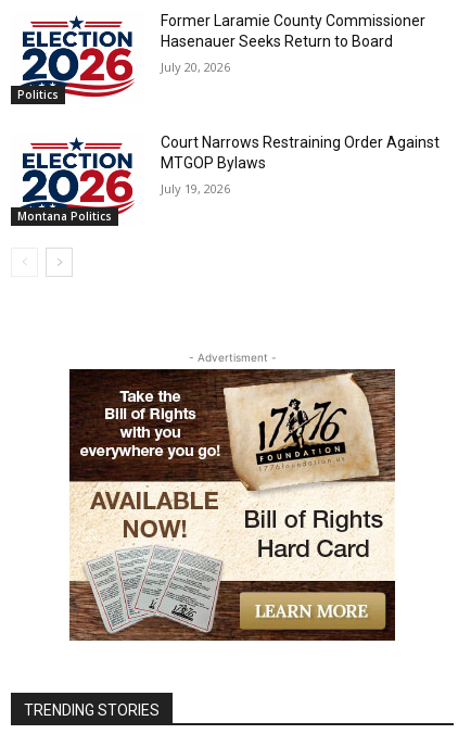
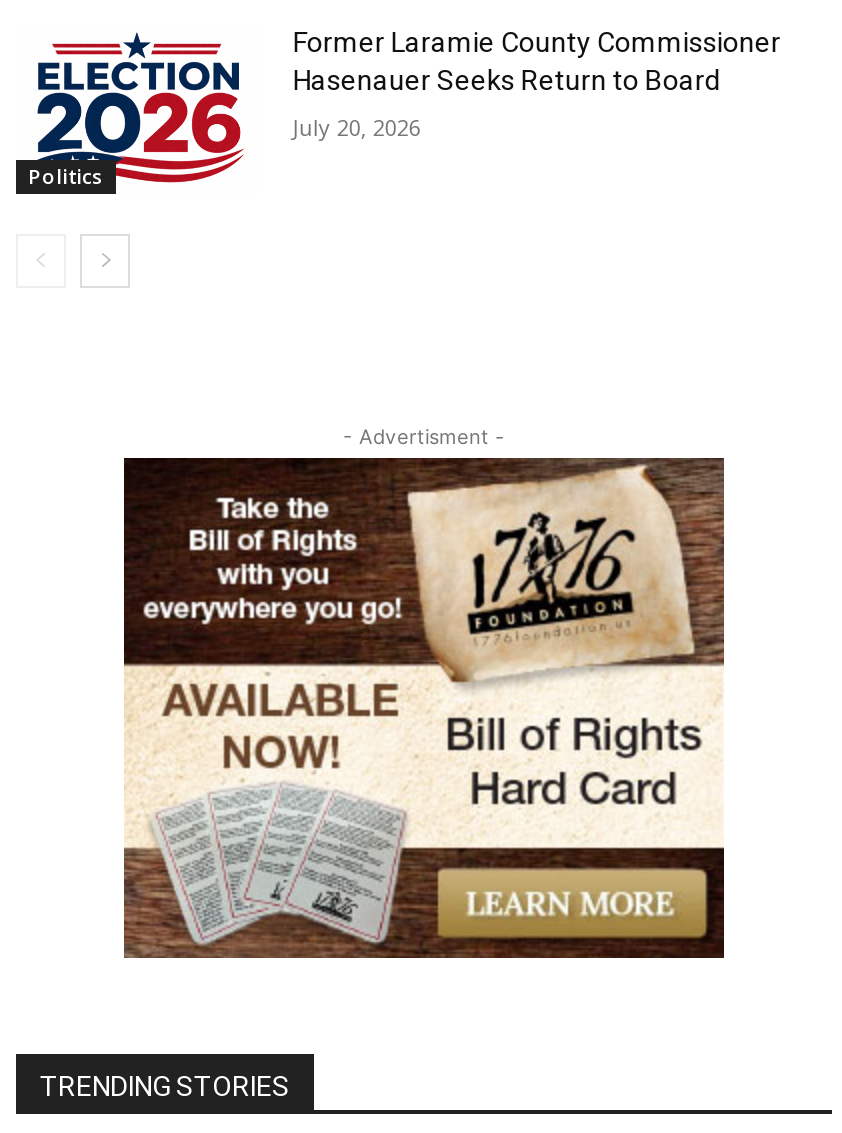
- Court Narrows Restraining Order Against
- MTGOP Bylaws
- July 19, 2026

- Montana Politics
